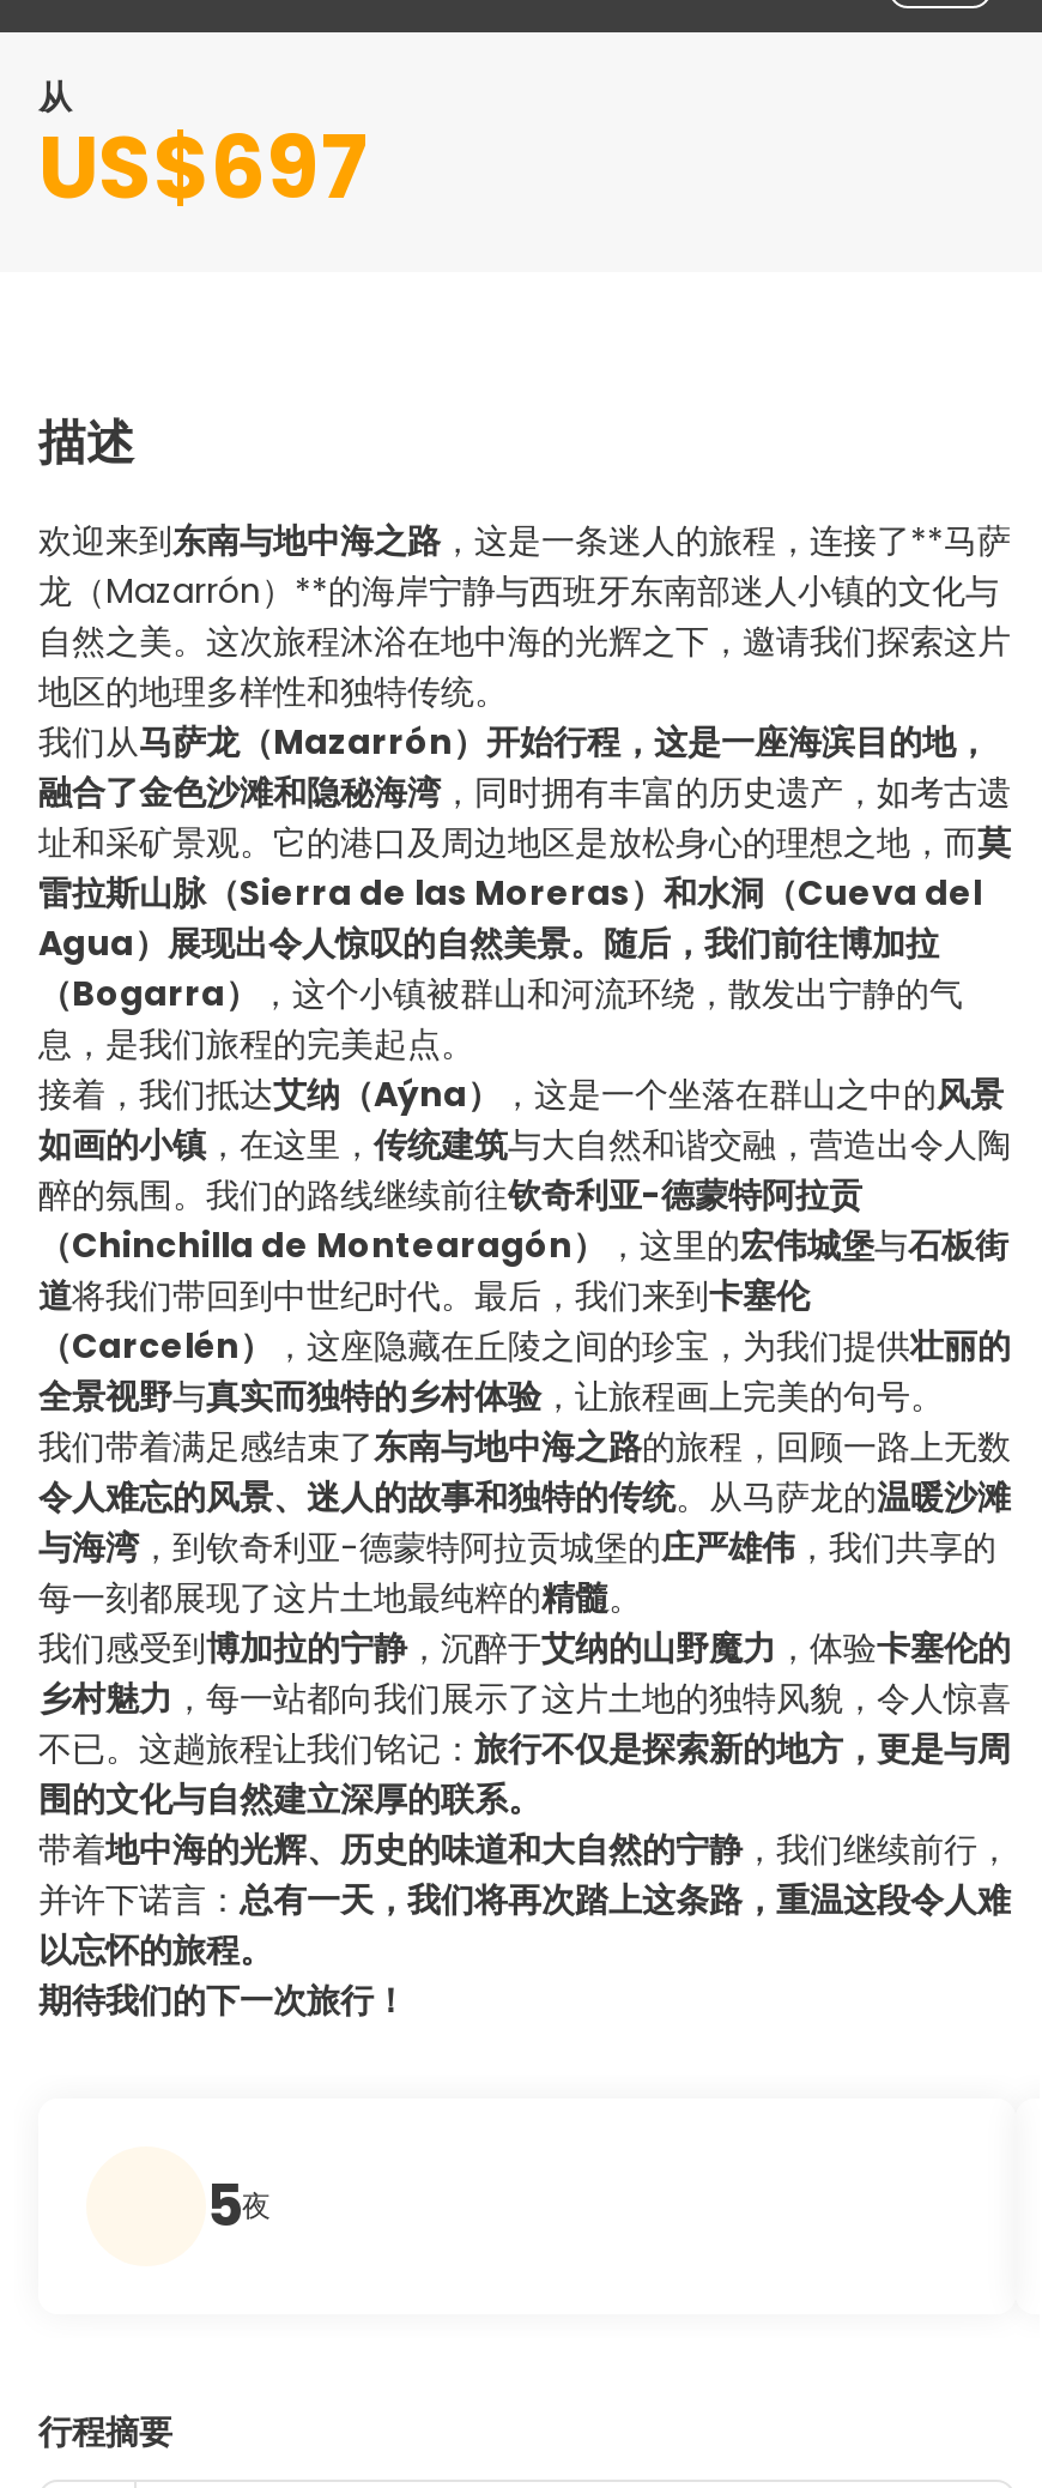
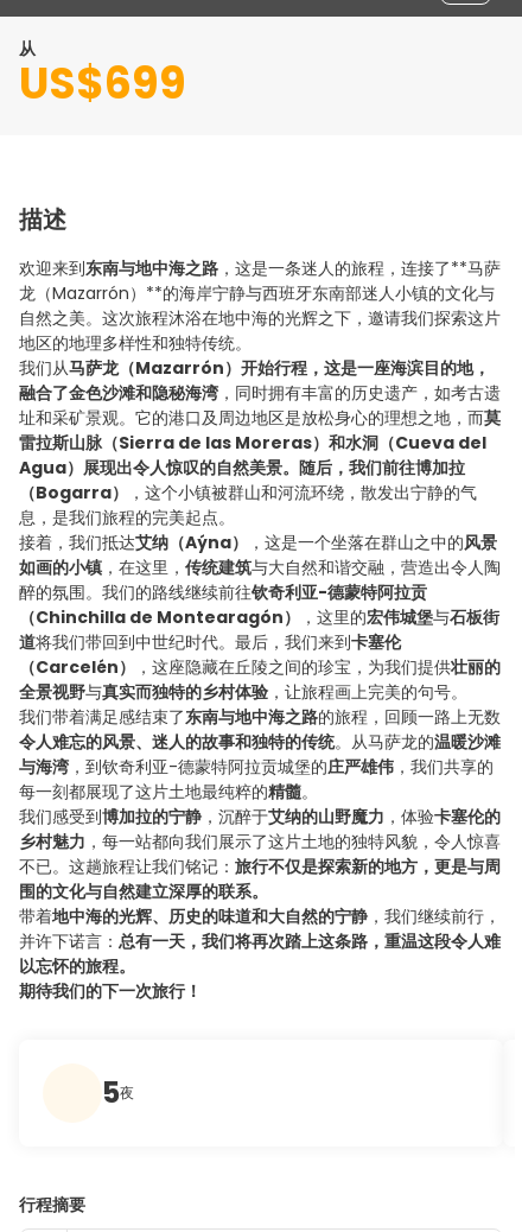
- US$697
+ US$699
